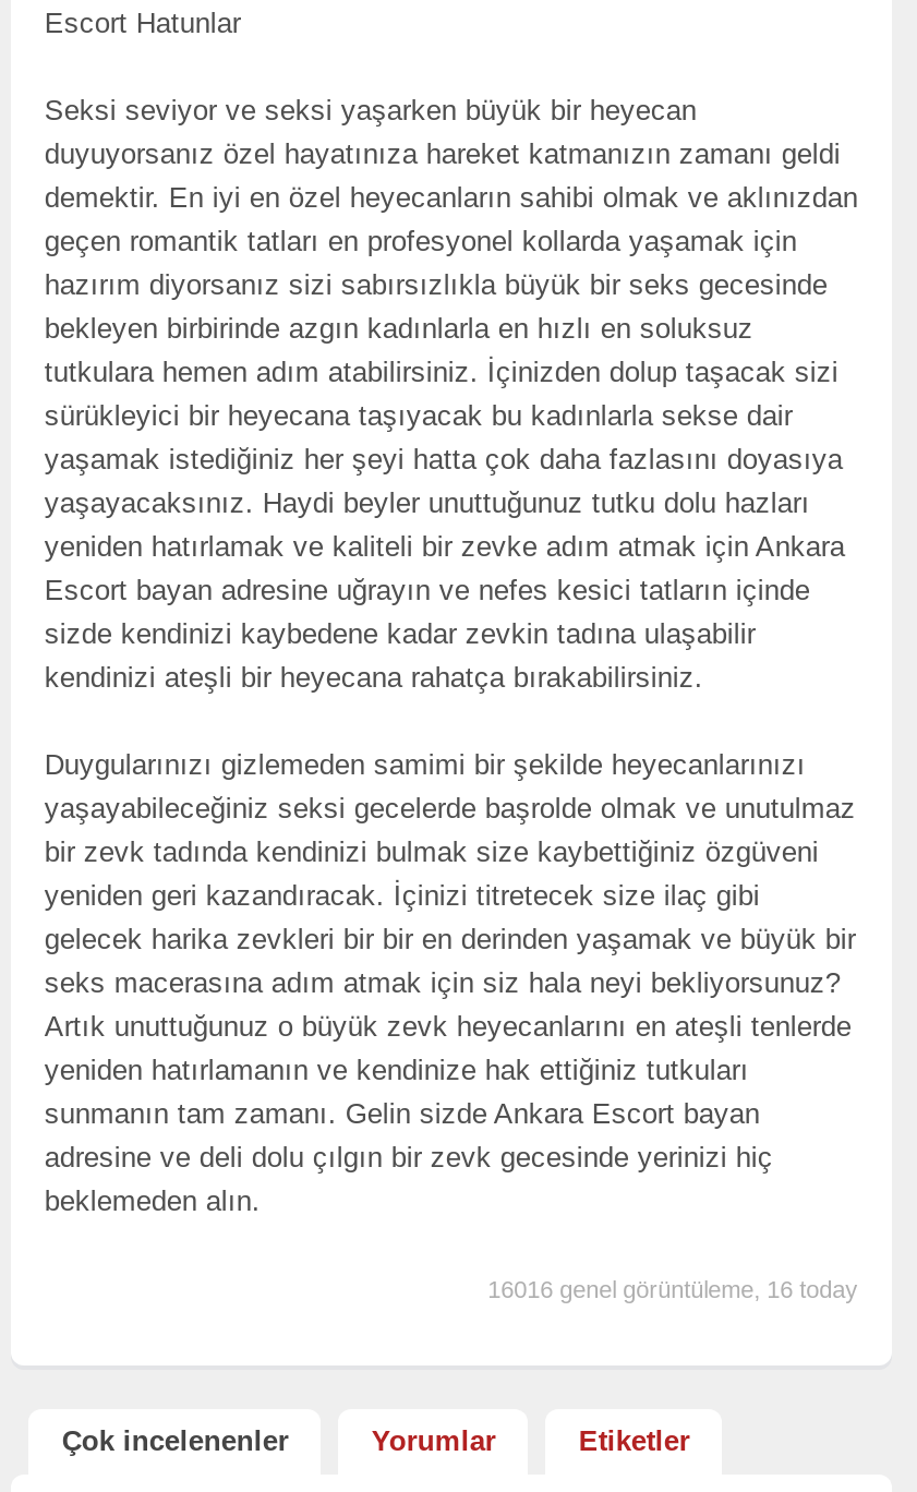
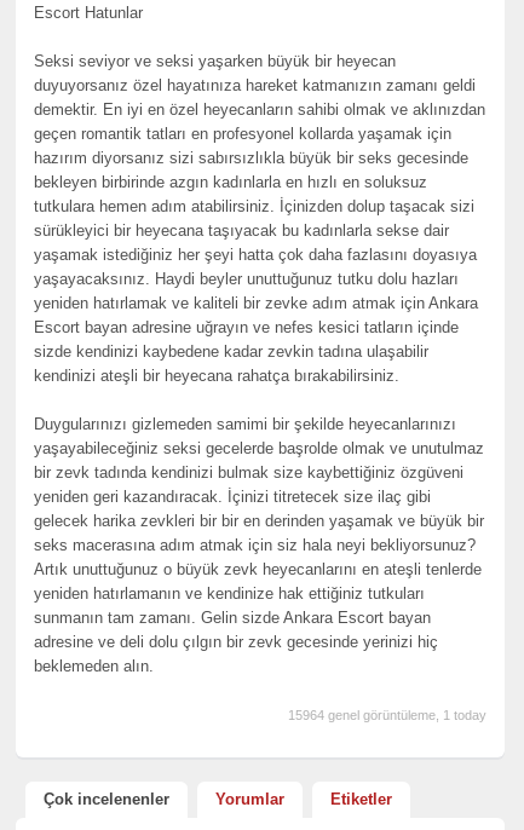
- 16016 genel görüntüleme, 16 today
+ 15964 genel görüntüleme, 1 today
